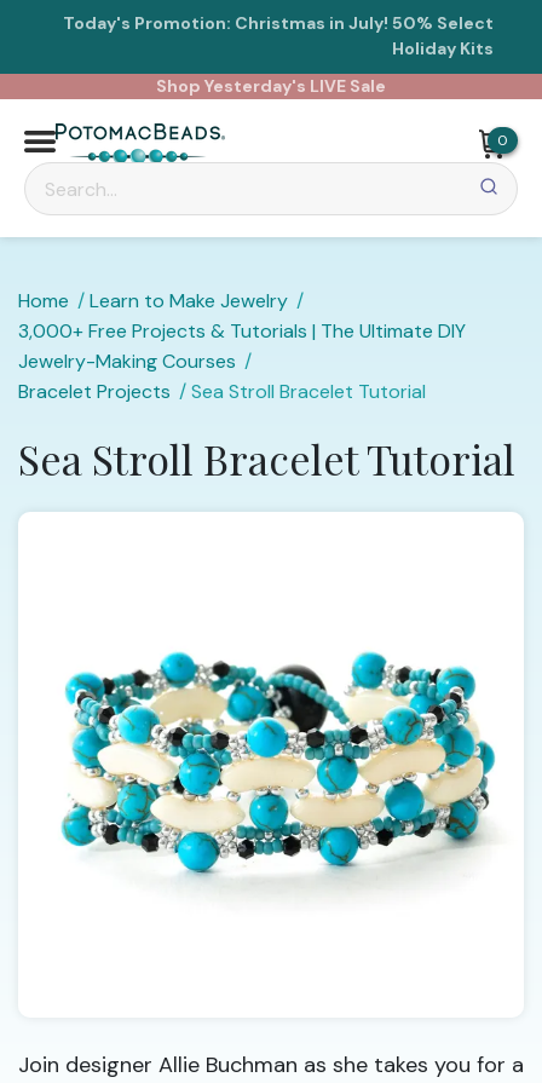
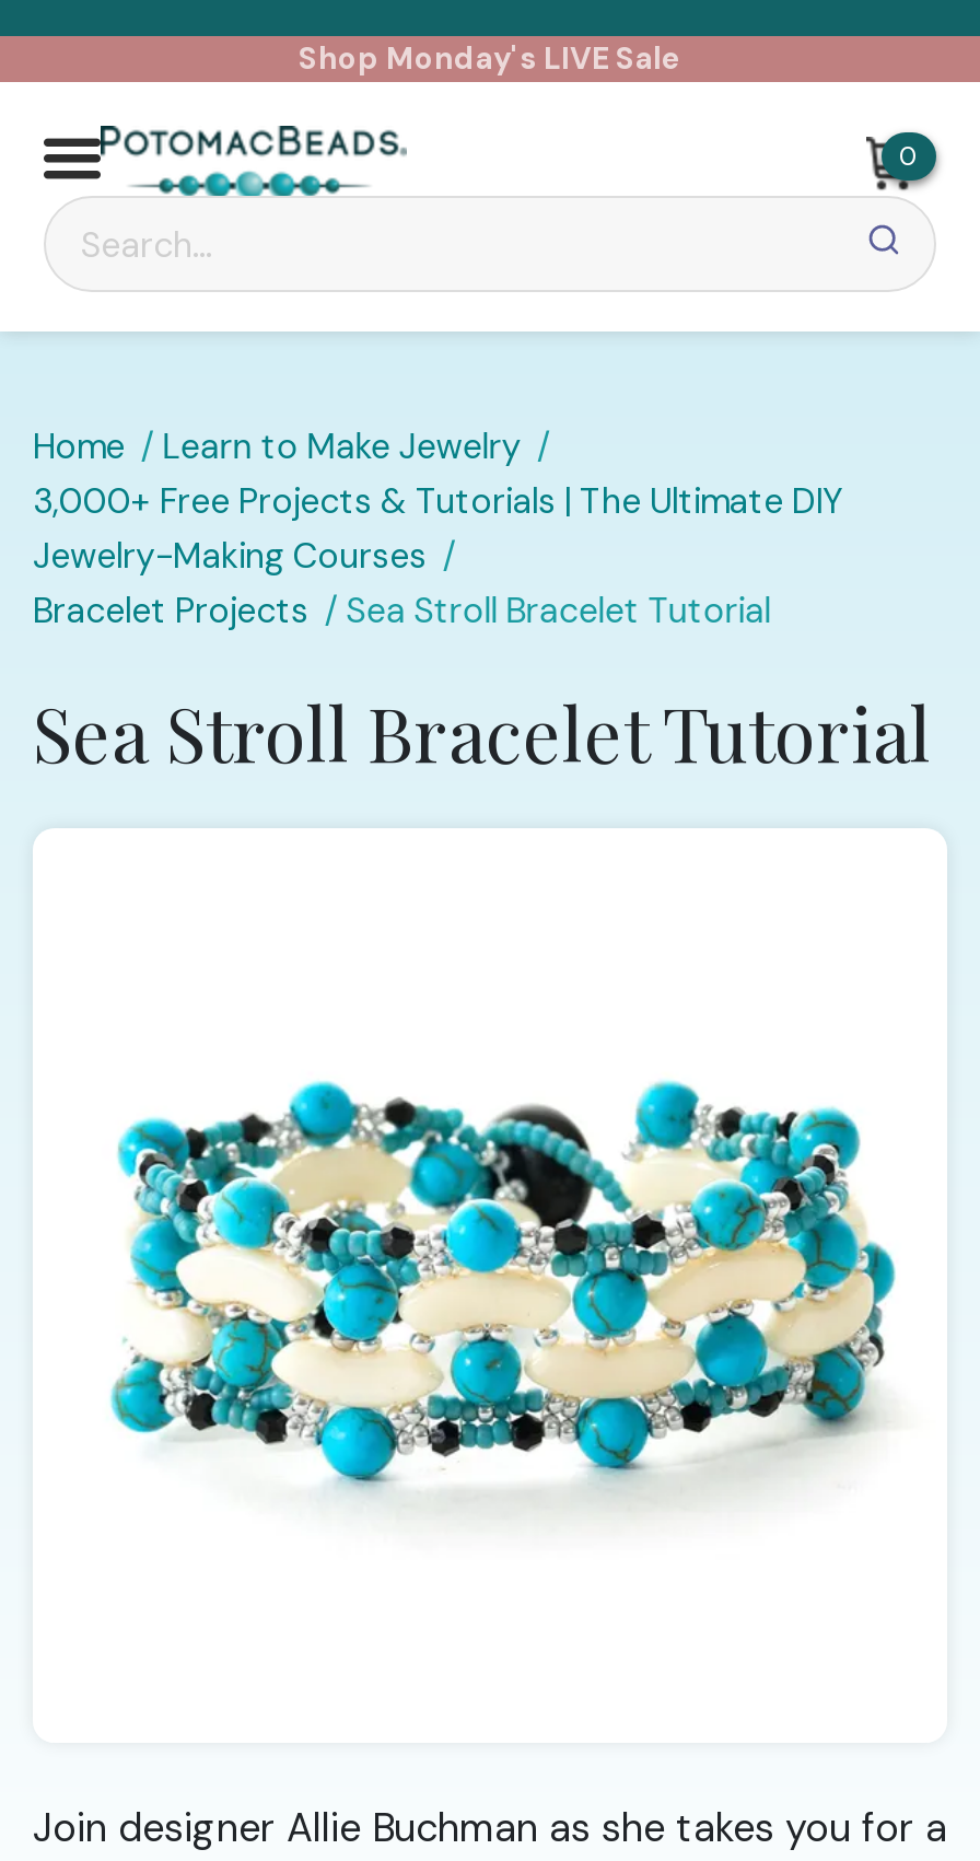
- Today's Promotion: Christmas in July! 50% Select
- Holiday Kits
- Shop Yesterday's LIVE Sale
+ Shop Monday's LIVE Sale
